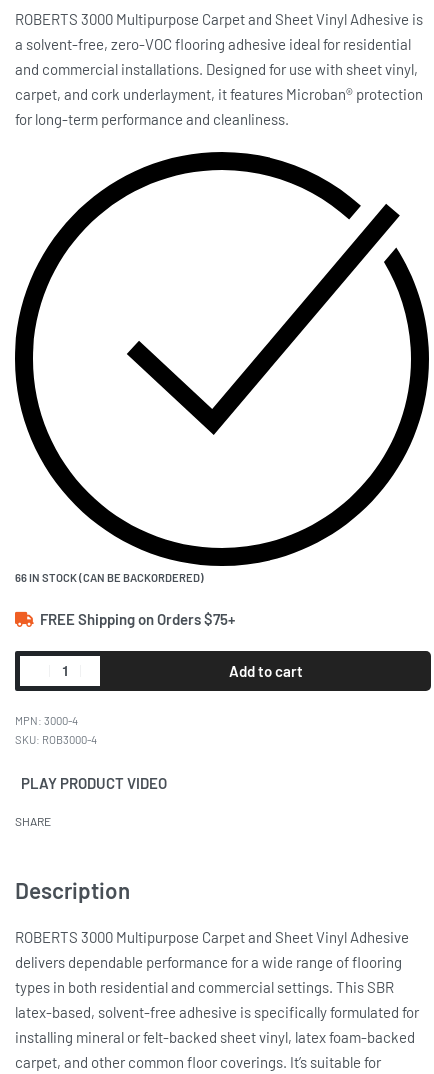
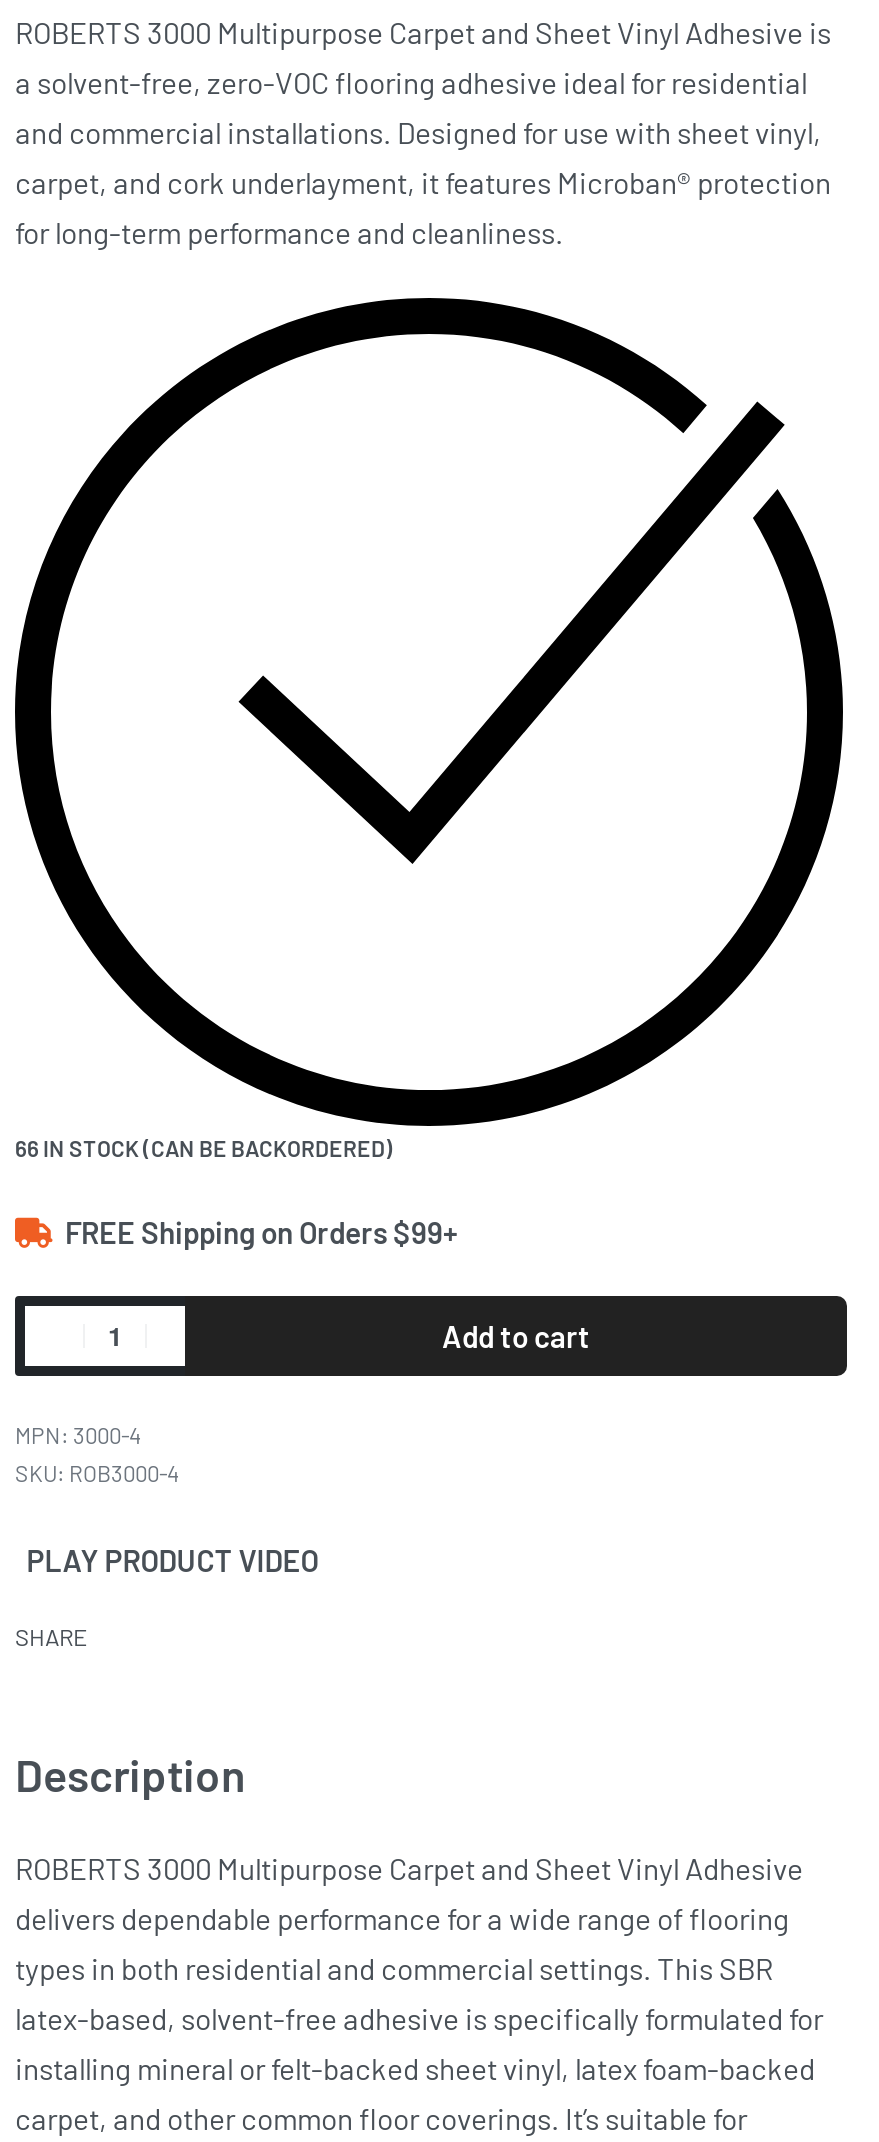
- FREE Shipping on Orders $75+
+ FREE Shipping on Orders $99+
